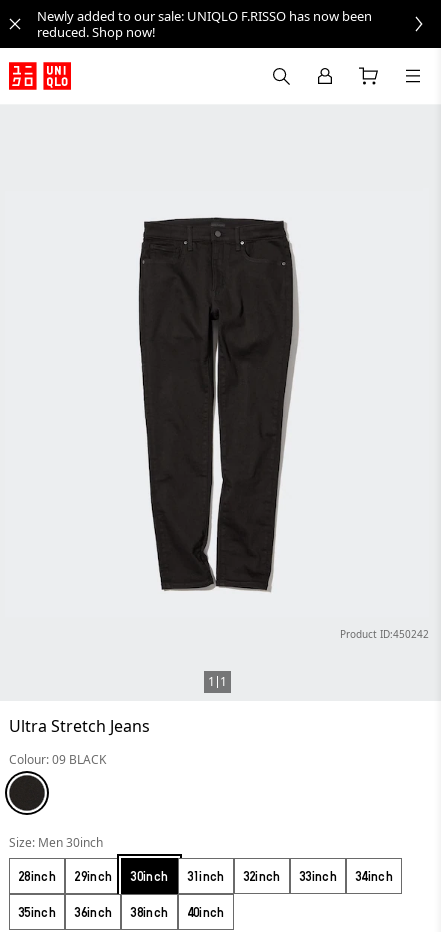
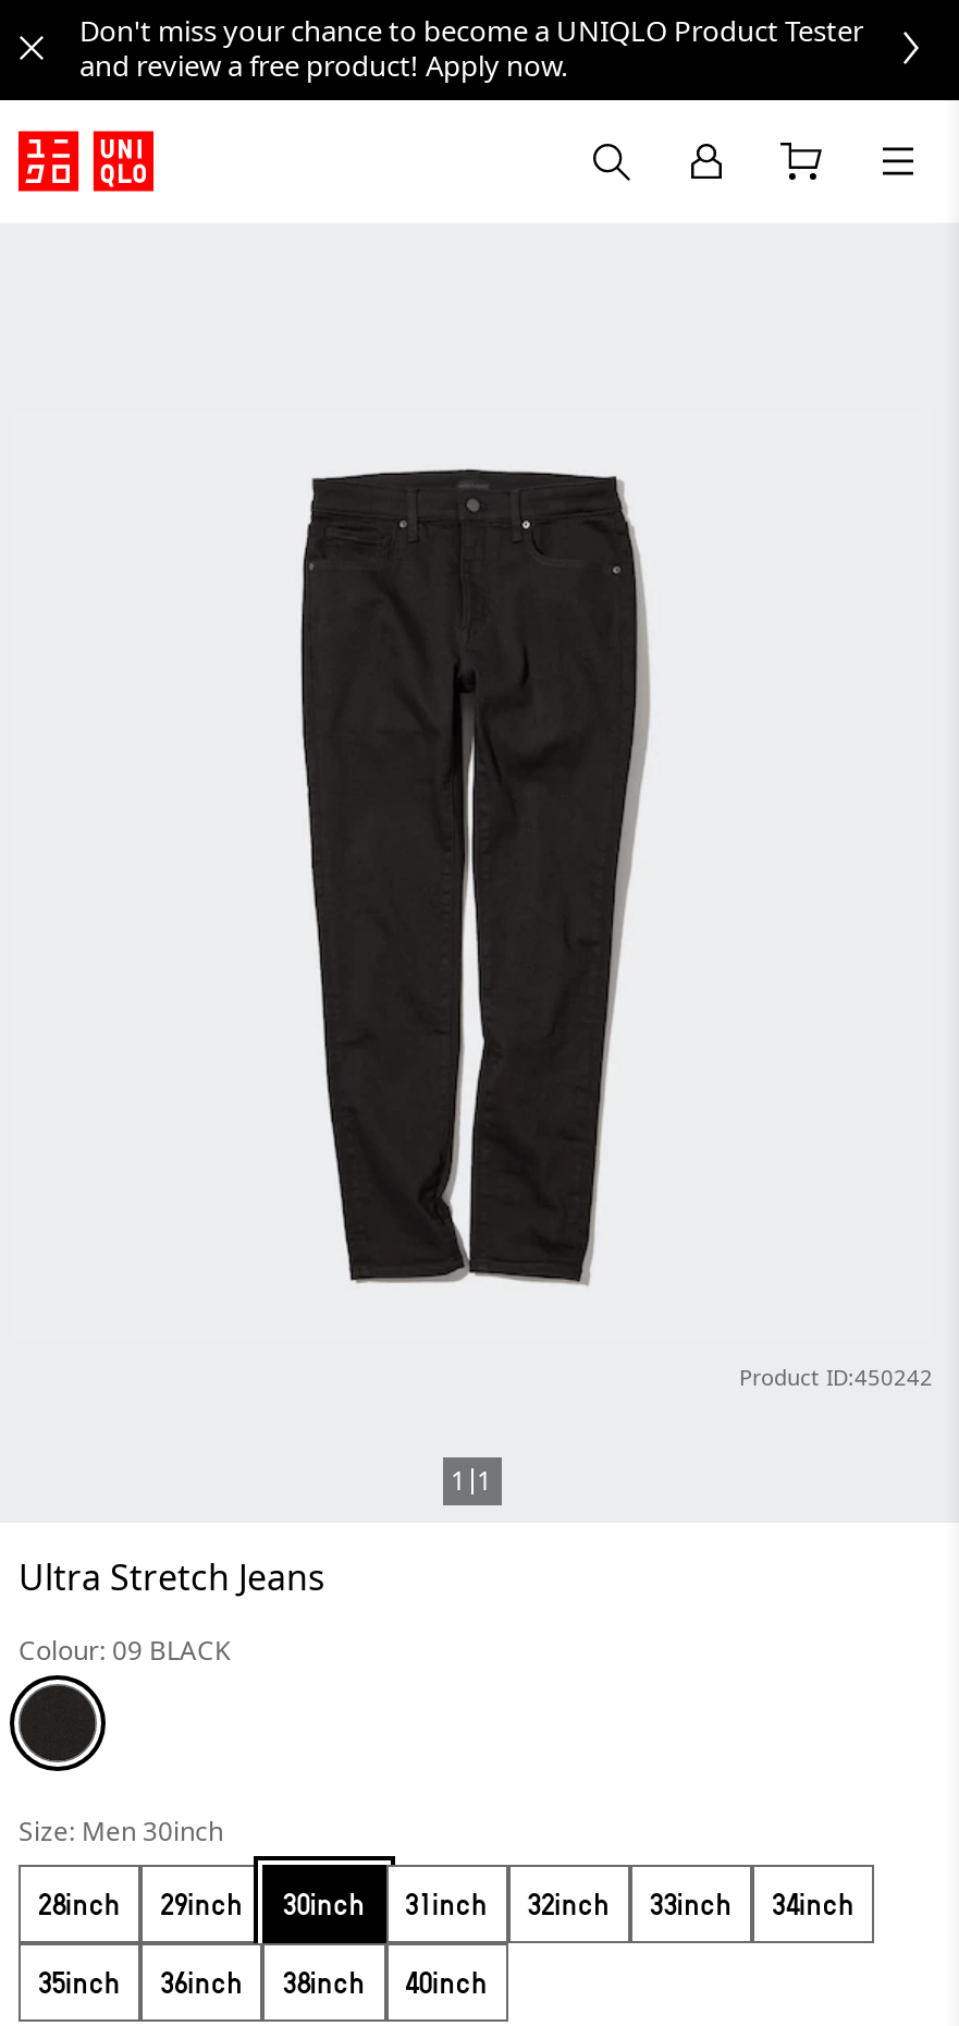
- Newly added to our sale: UNIQLO F.RISSO has now been
- reduced. Shop now!
+ Don't miss your chance to become a UNIQLO Product Tester
+ and review a free product! Apply now.
